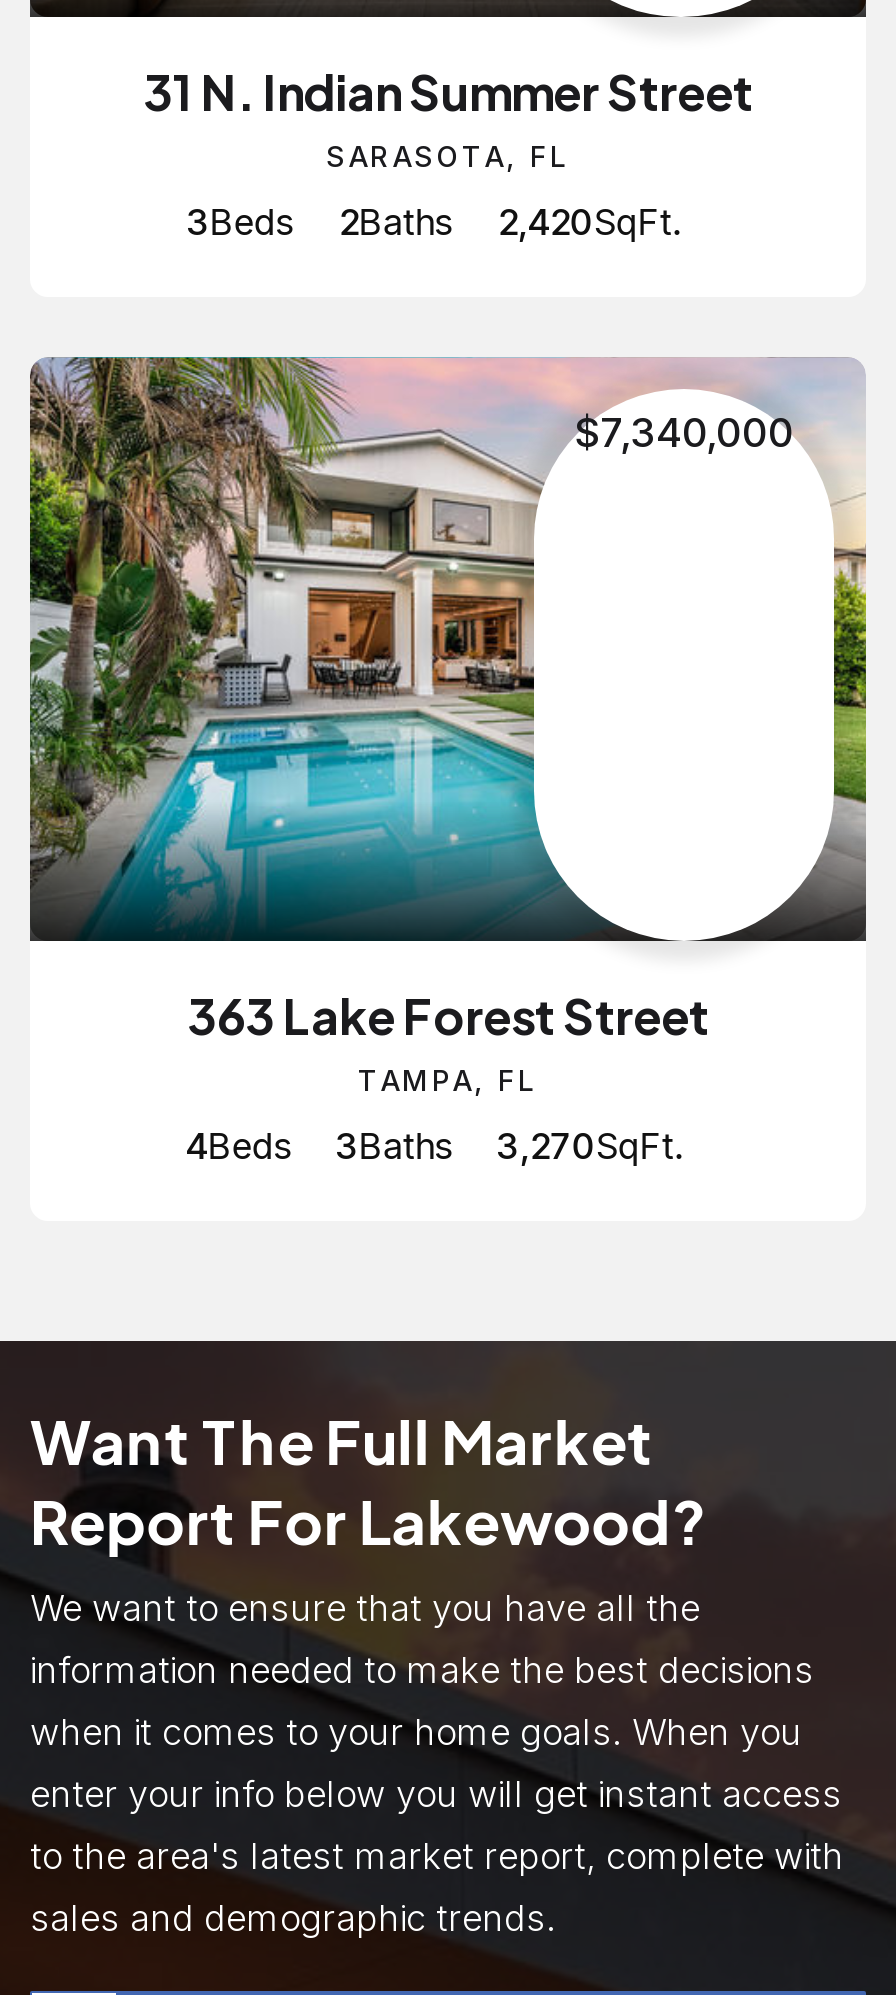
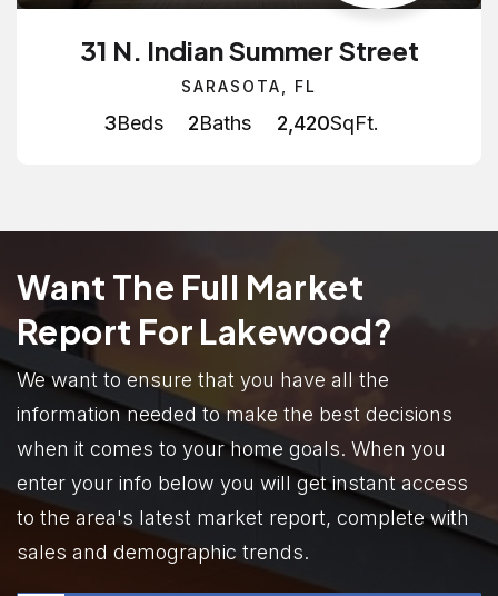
- [image]
- $7,340,000

- 363 Lake Forest Street
- TAMPA, FL
- 4Beds
- 3Baths
- 3,270SqFt.
